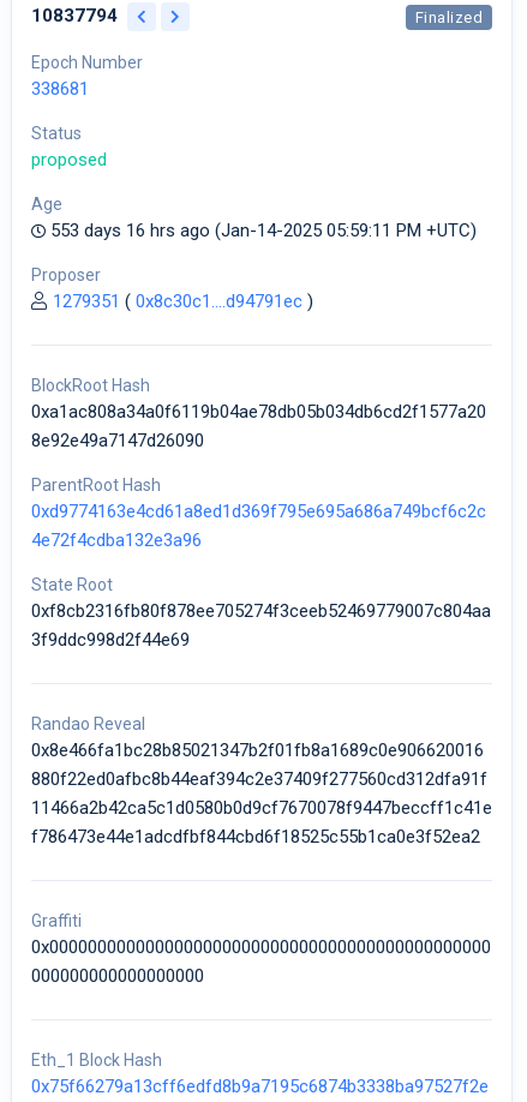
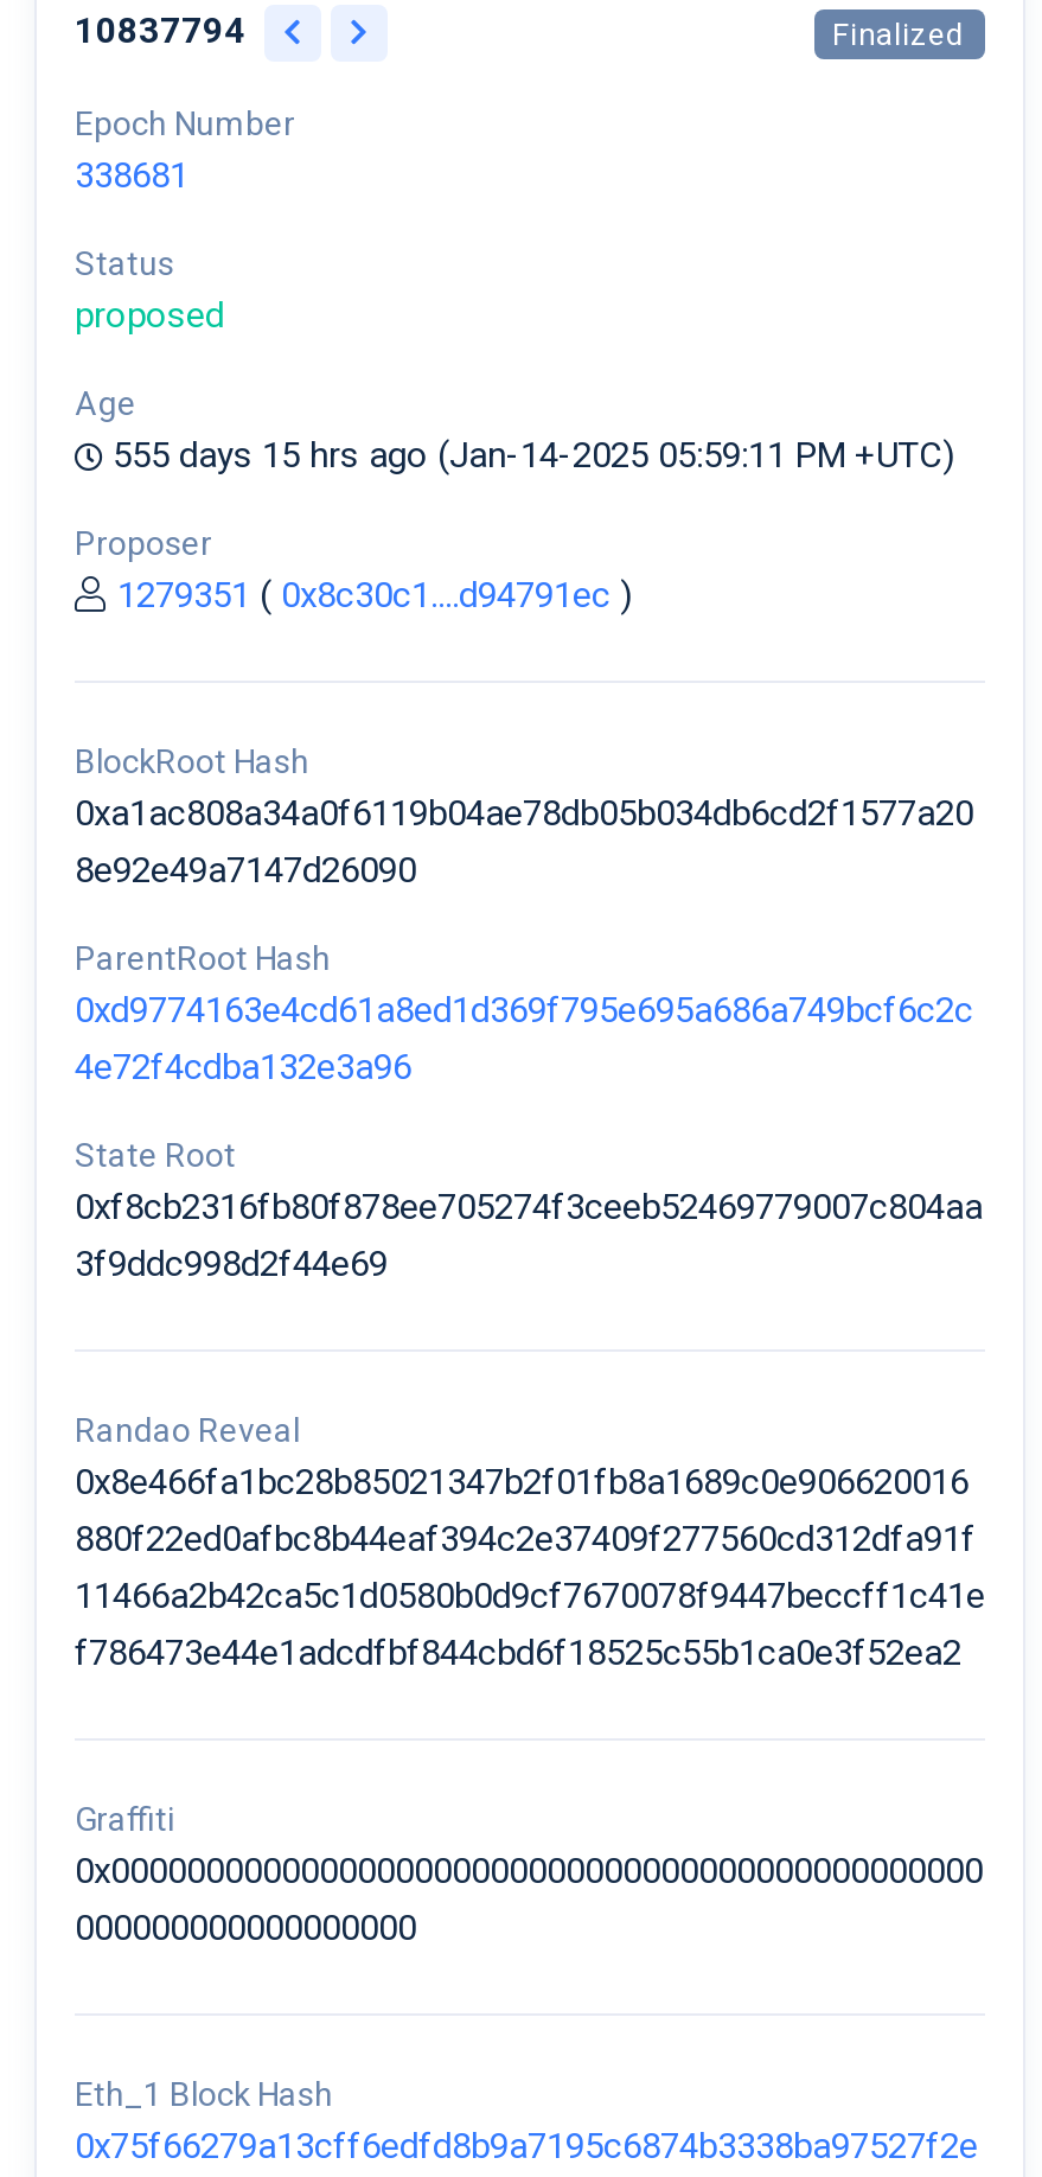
- 553 days 16 hrs ago (Jan-14-2025 05:59:11 PM +UTC)
+ 555 days 15 hrs ago (Jan-14-2025 05:59:11 PM +UTC)
